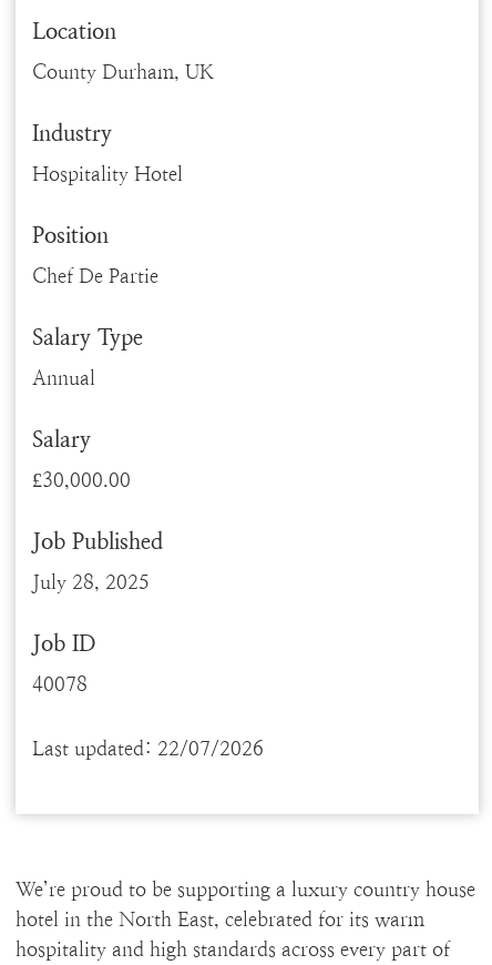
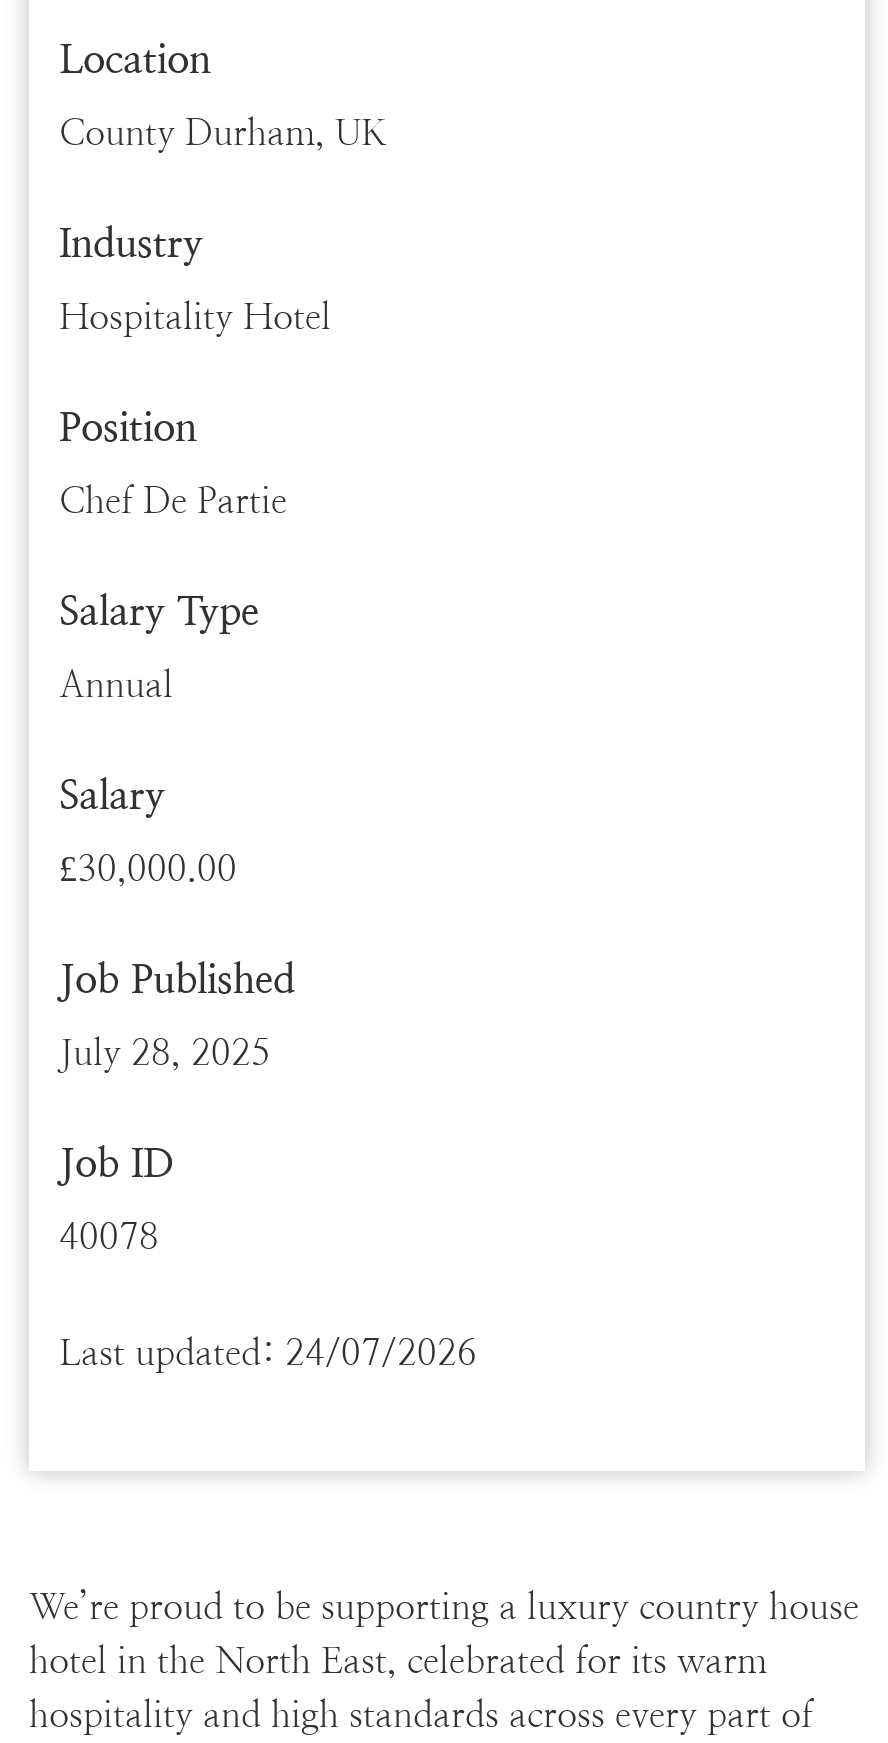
- Last updated: 22/07/2026
+ Last updated: 24/07/2026
